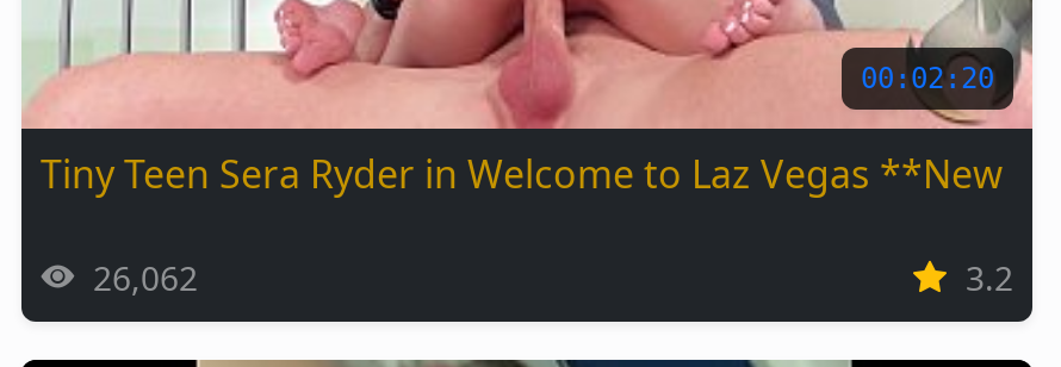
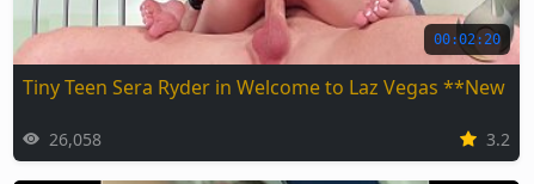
- 26,062
+ 26,058
